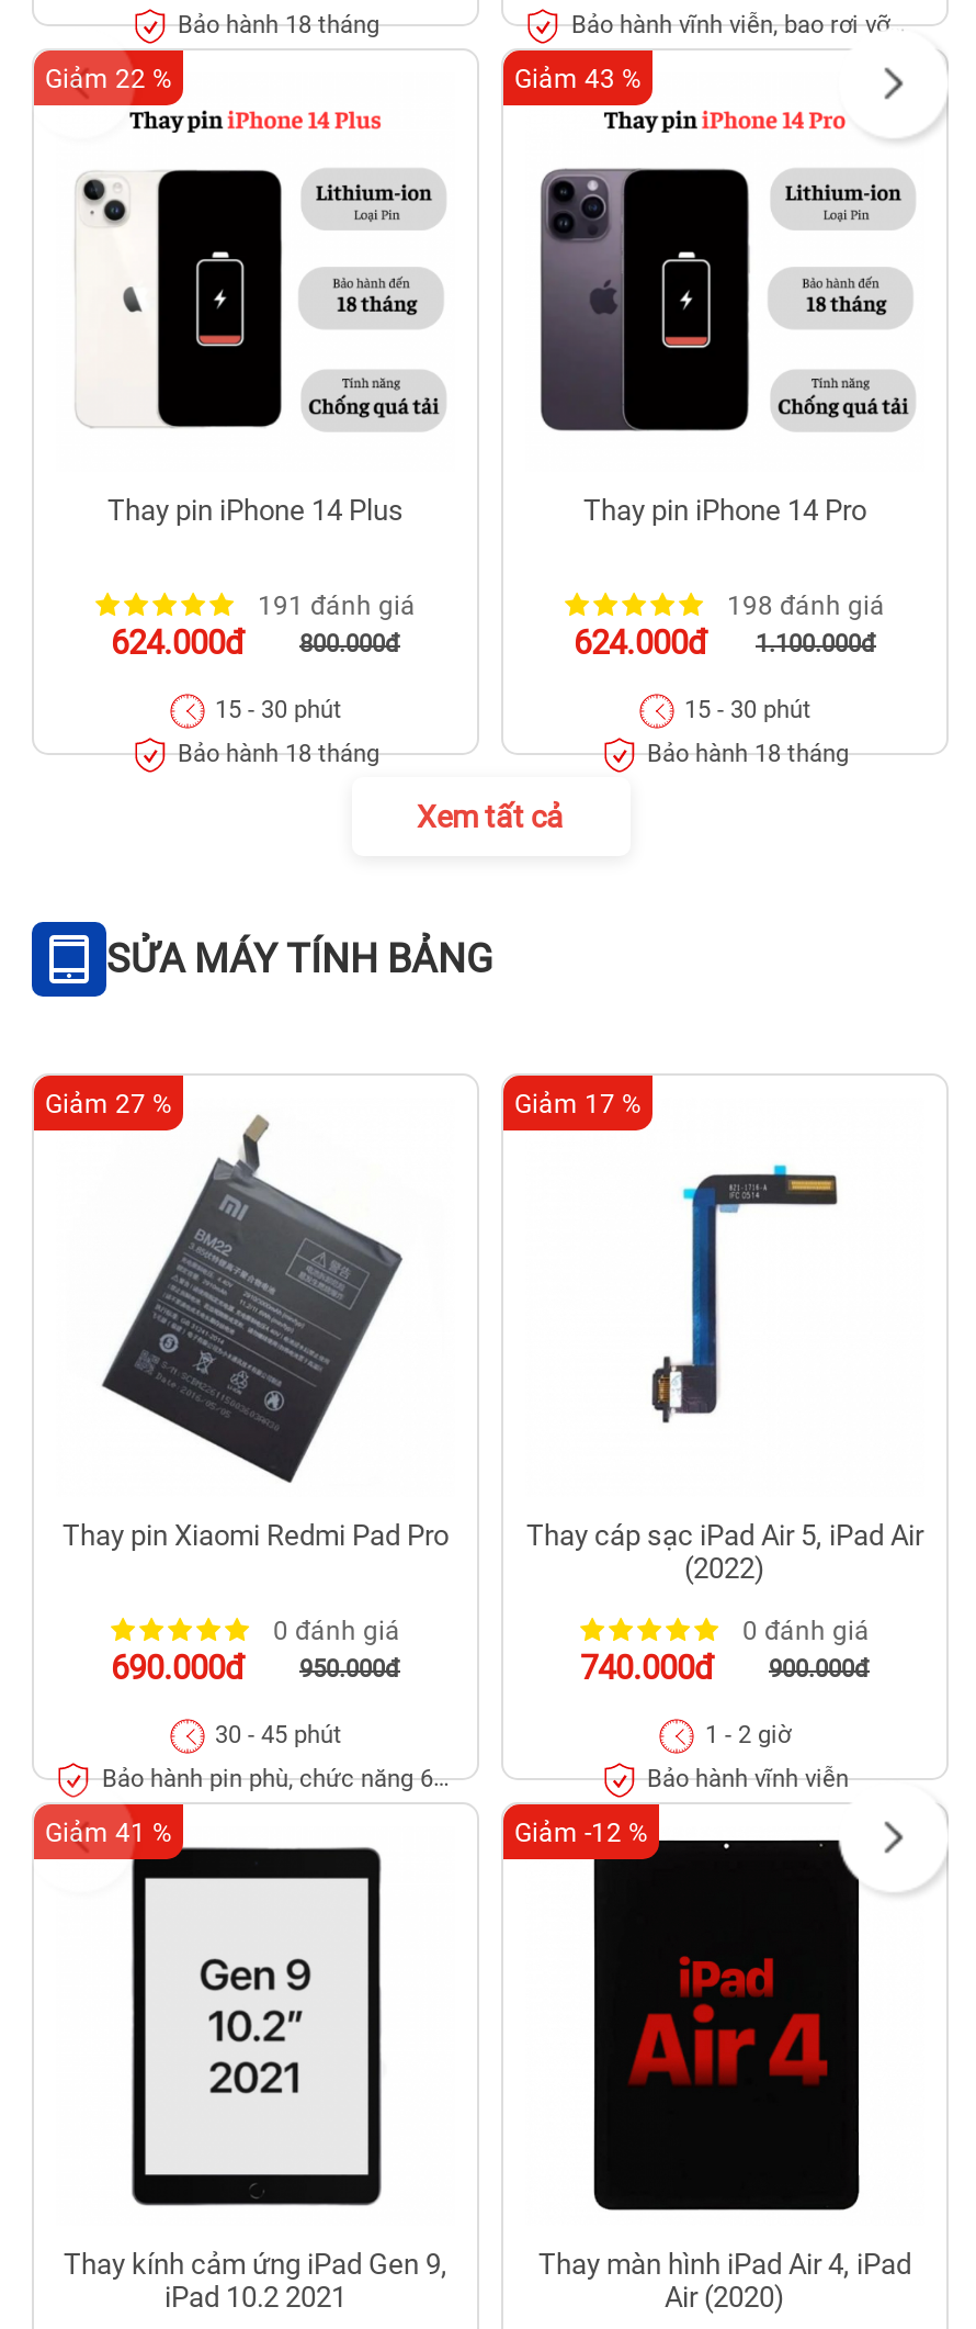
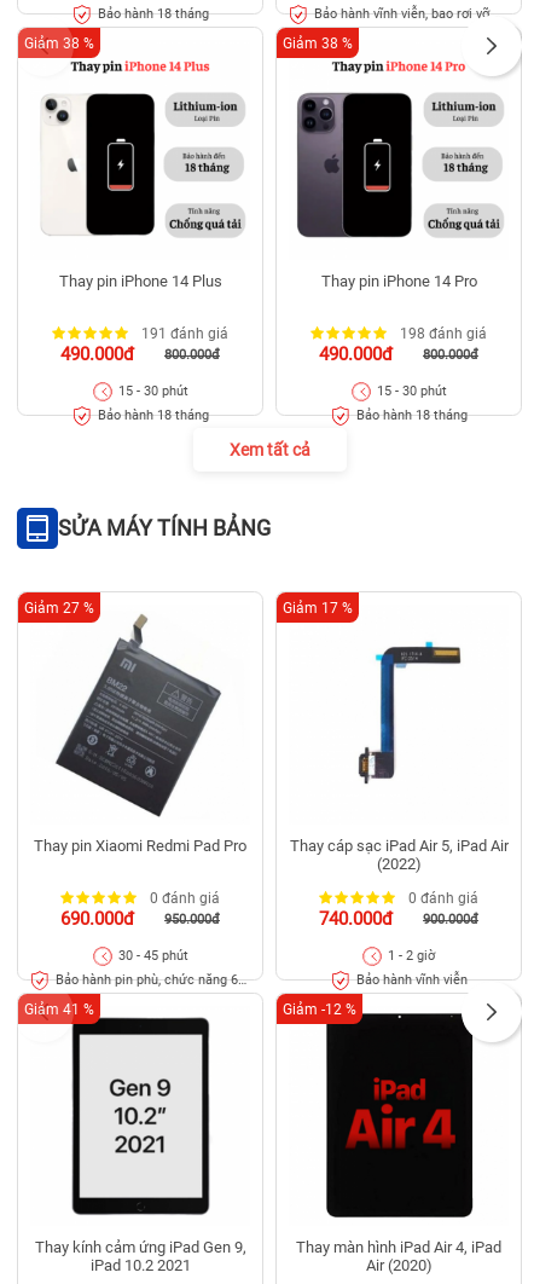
- Giảm 22 %
+ Giảm 38 %

- Giảm 43 %
+ Giảm 38 %

- 624.000đ 800.000đ
+ 490.000đ 800.000đ

- 624.000đ
- 1.100.000đ
+ 490.000đ
+ 800.000đ
